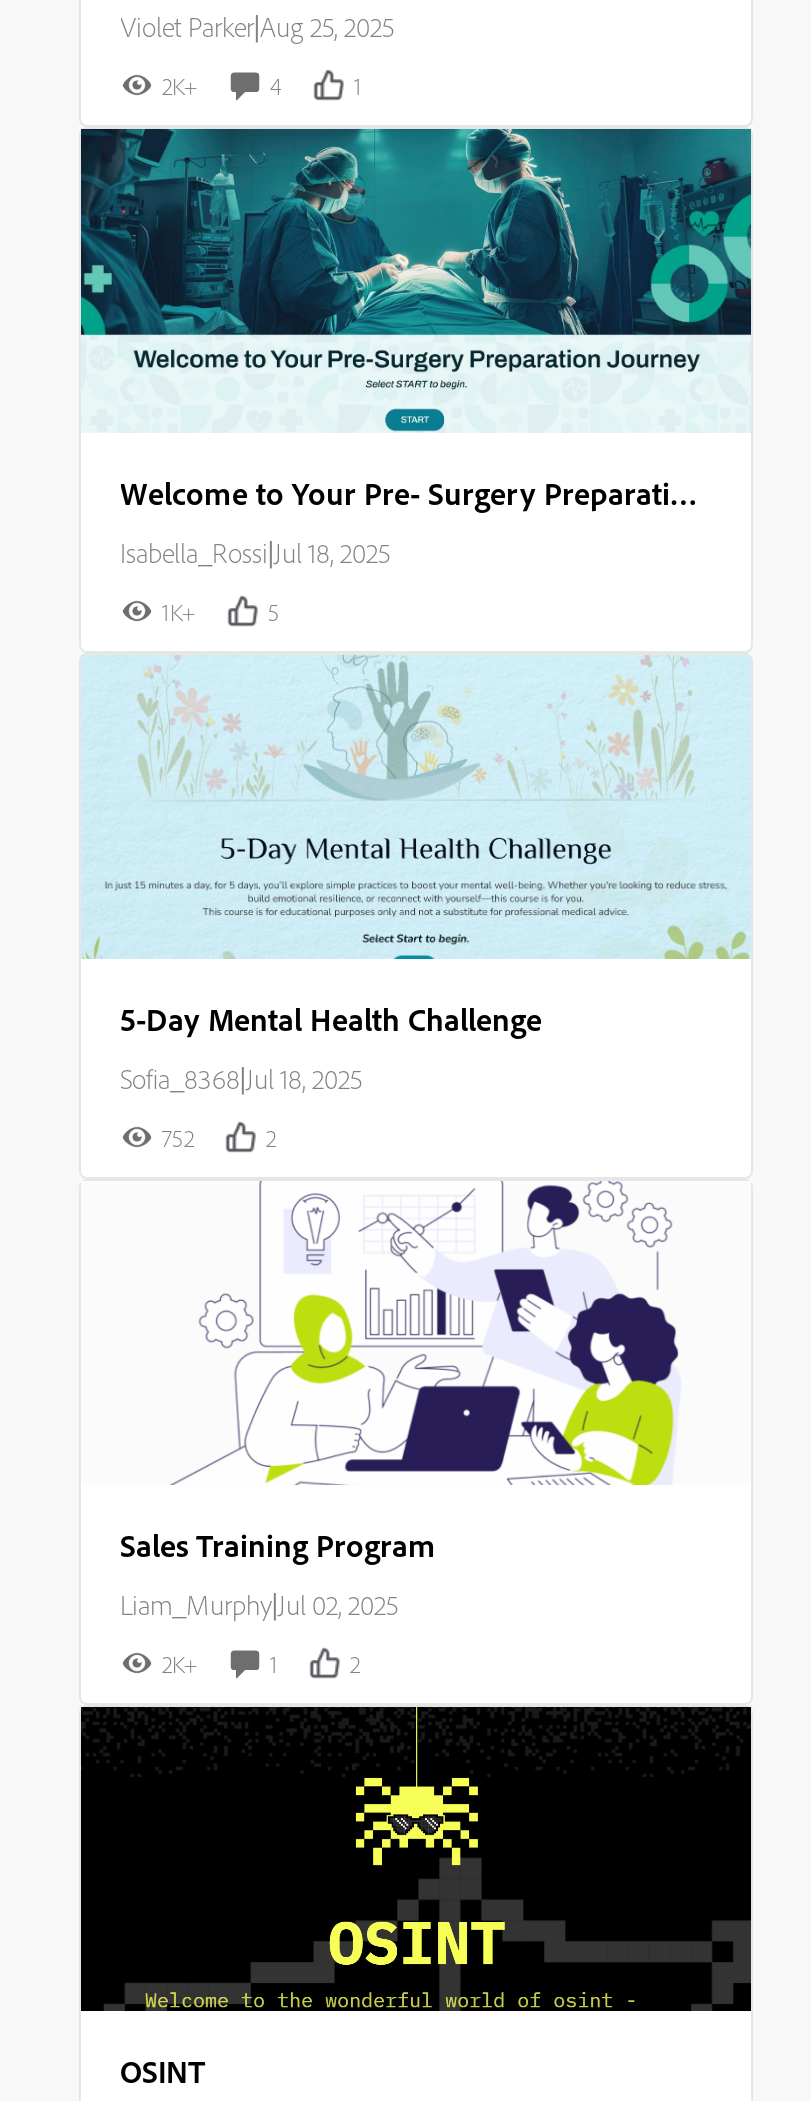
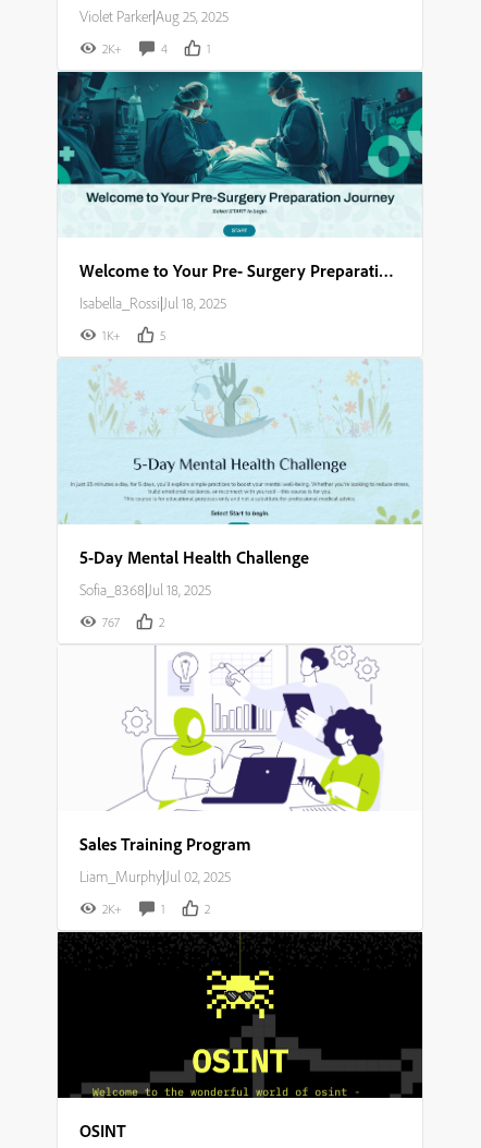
- 752
+ 767
